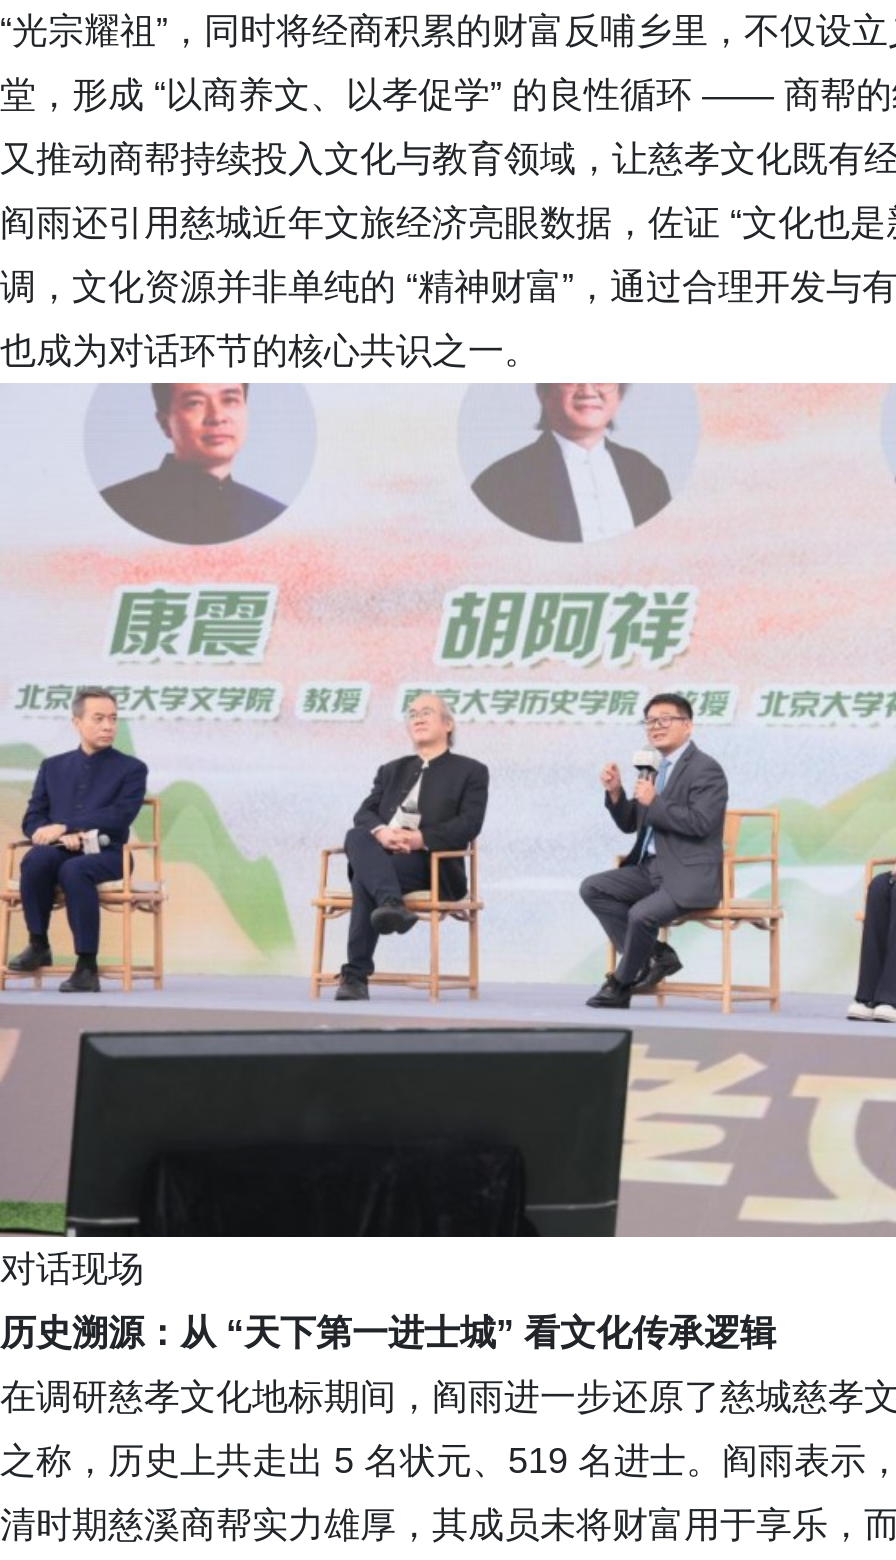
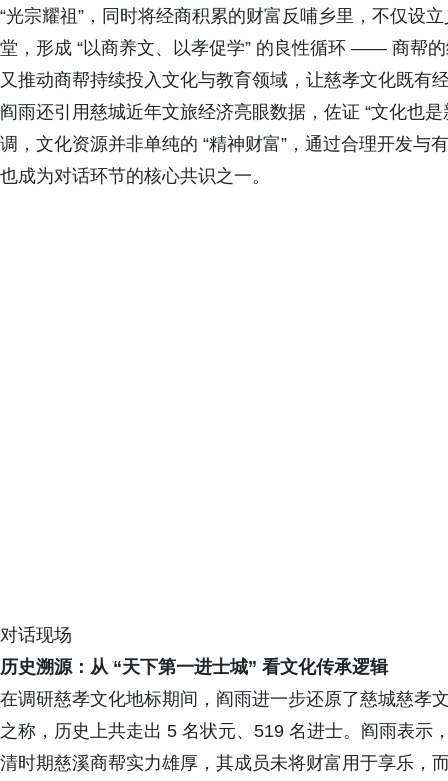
- [image]
